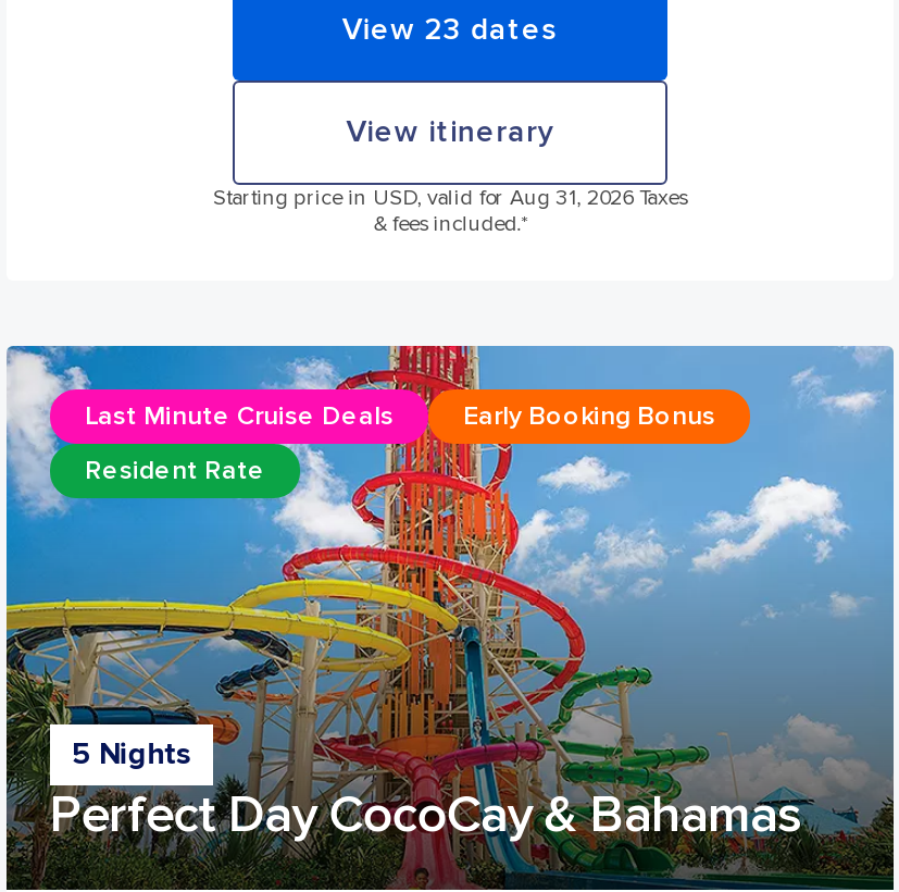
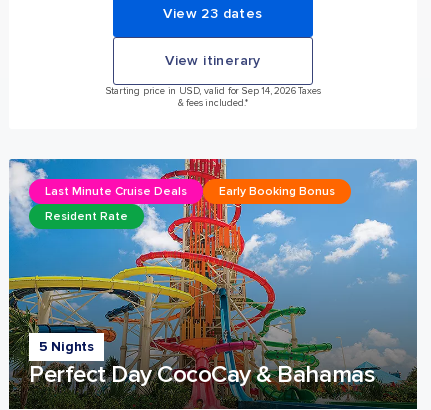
- Starting price in USD, valid for Aug 31, 2026 Taxes
+ Starting price in USD, valid for Sep 14, 2026 Taxes
